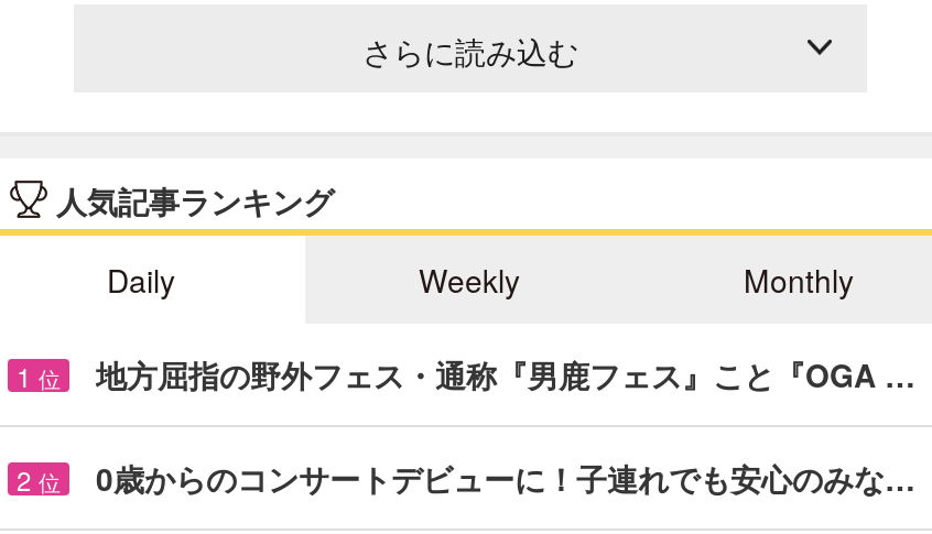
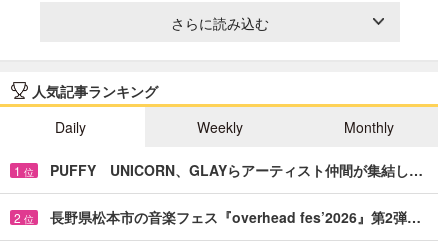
- 地方屈指の野外フェス・通称『男鹿フェス』こと『OGA …
+ PUFFY UNICORN、GLAYらアーティスト仲間が集結し…

- 0歳からのコンサートデビューに！子連れでも安心のみな…
+ 長野県松本市の音楽フェス『overhead fes’2026』第2弾…
